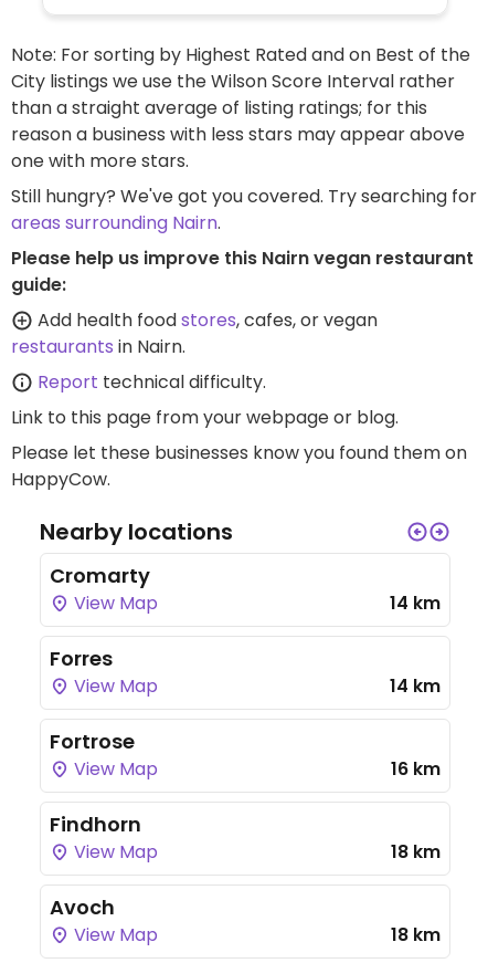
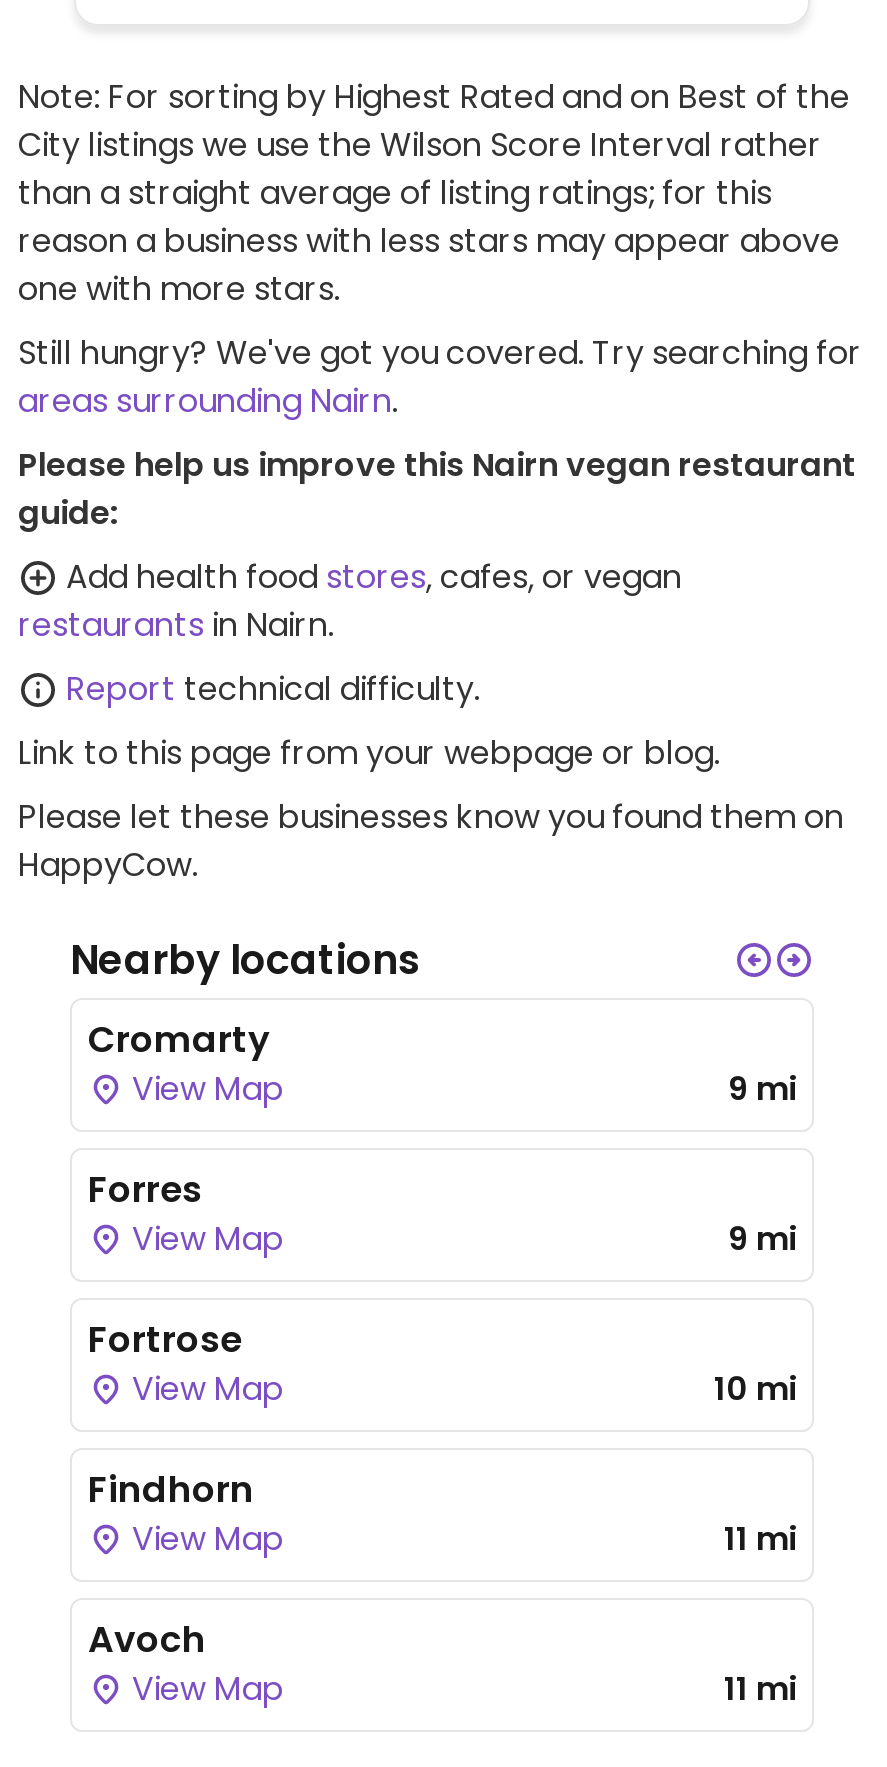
- 14 km
+ 9 mi

- 14 km
+ 9 mi

- 16 km
+ 10 mi

- 18 km
+ 11 mi

- 18 km
+ 11 mi
